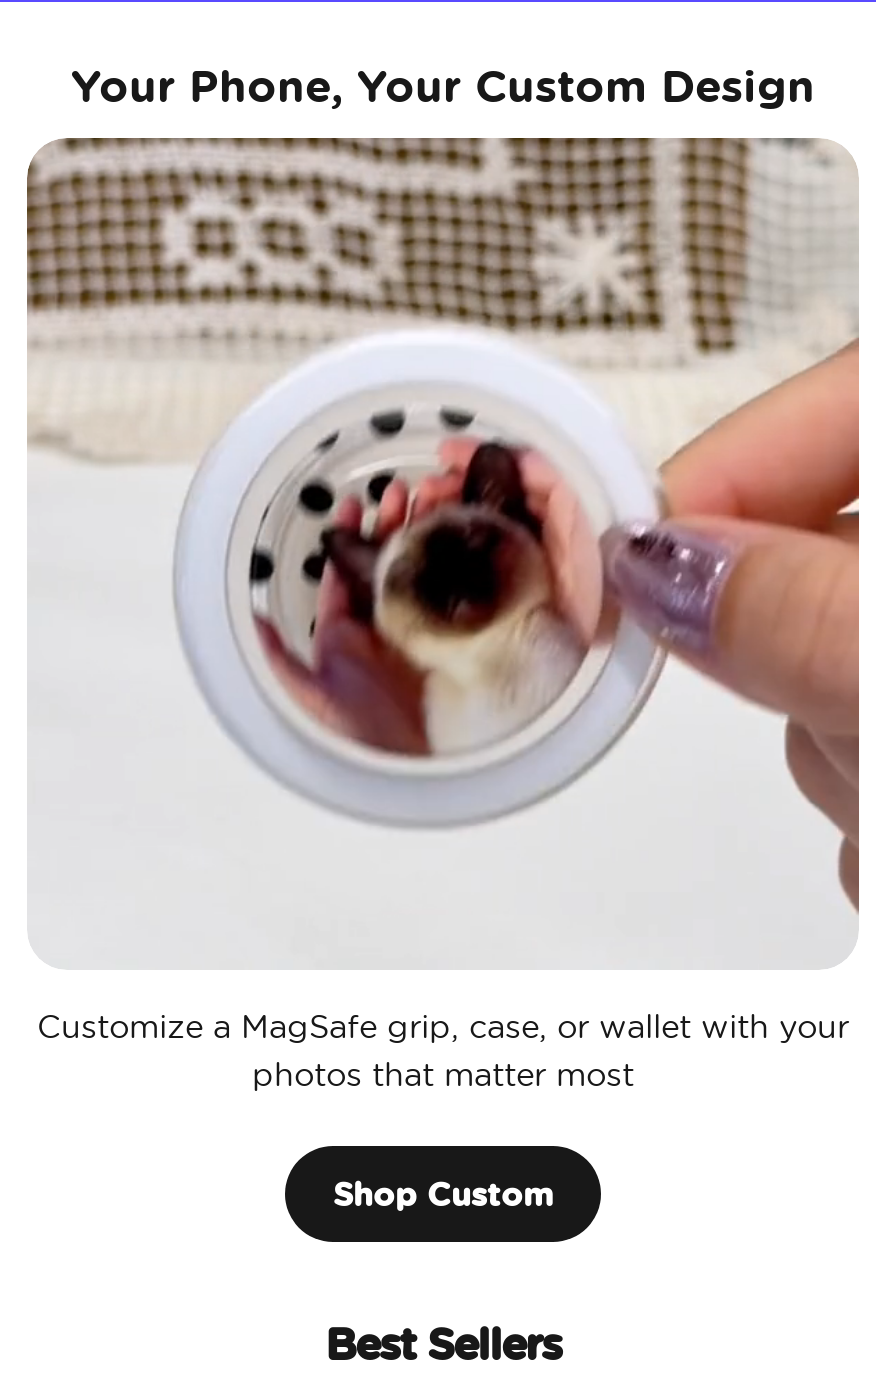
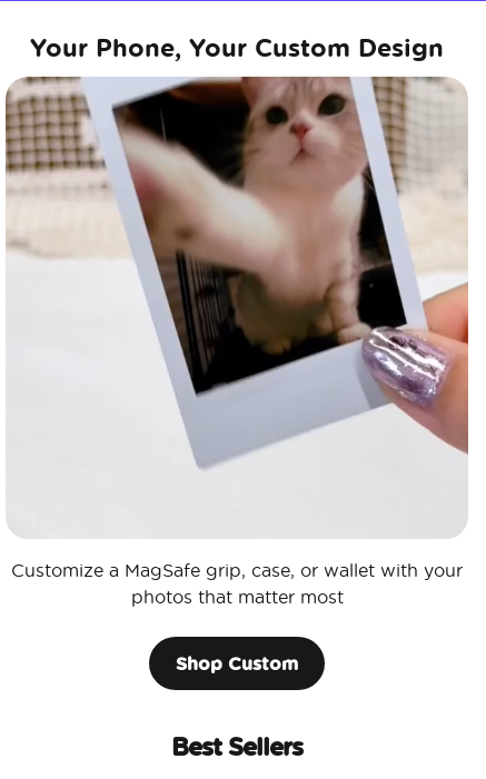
- [image]
+ [image]
